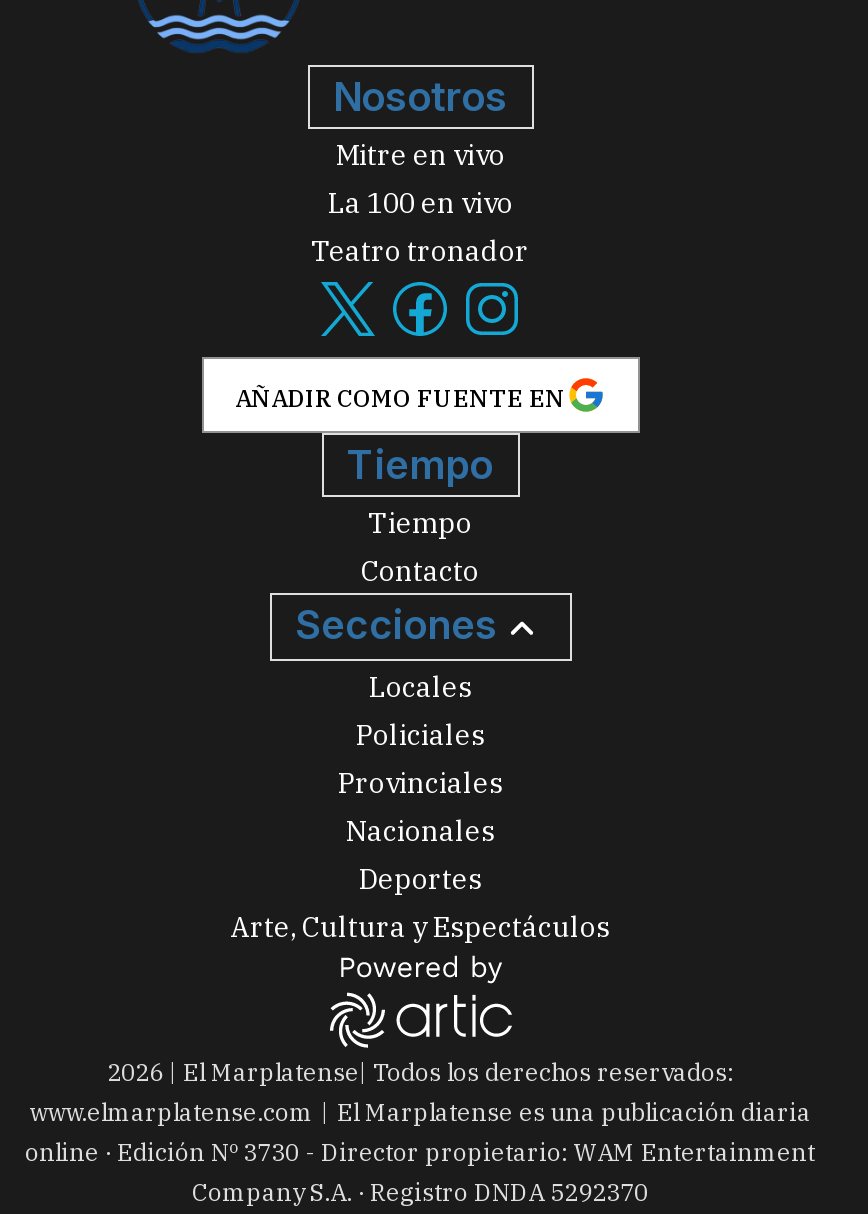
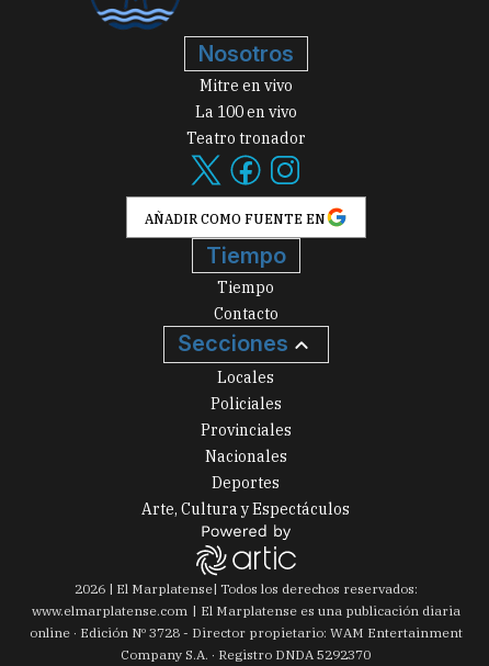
- online · Edición Nº 3730 - Director propietario: WAM Entertainment
+ online · Edición Nº 3728 - Director propietario: WAM Entertainment
